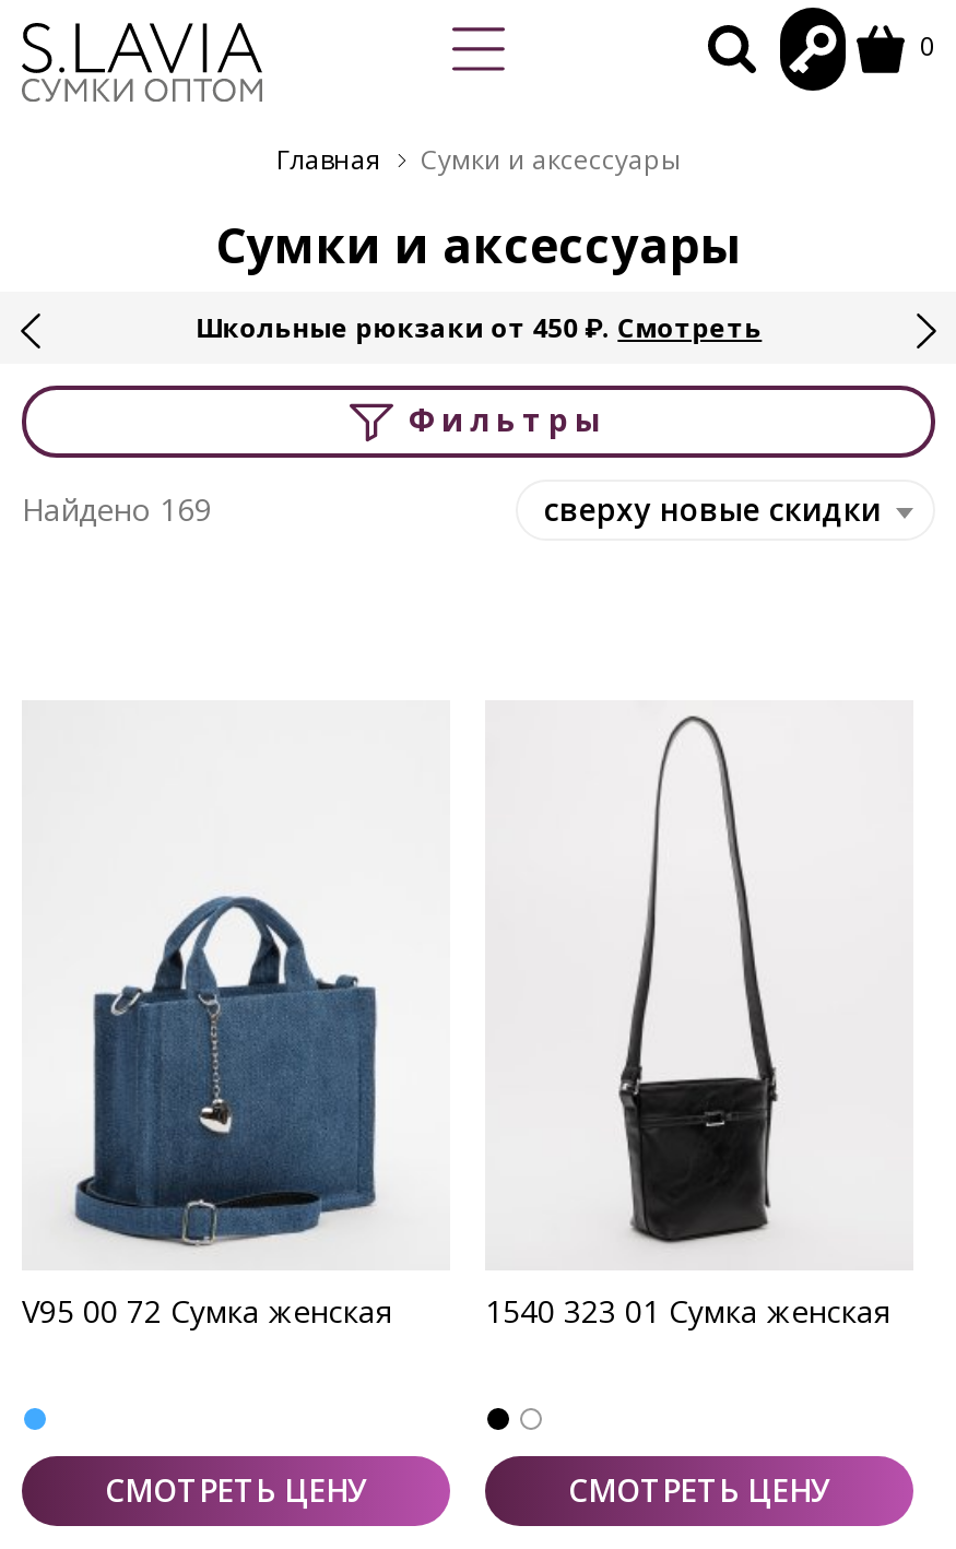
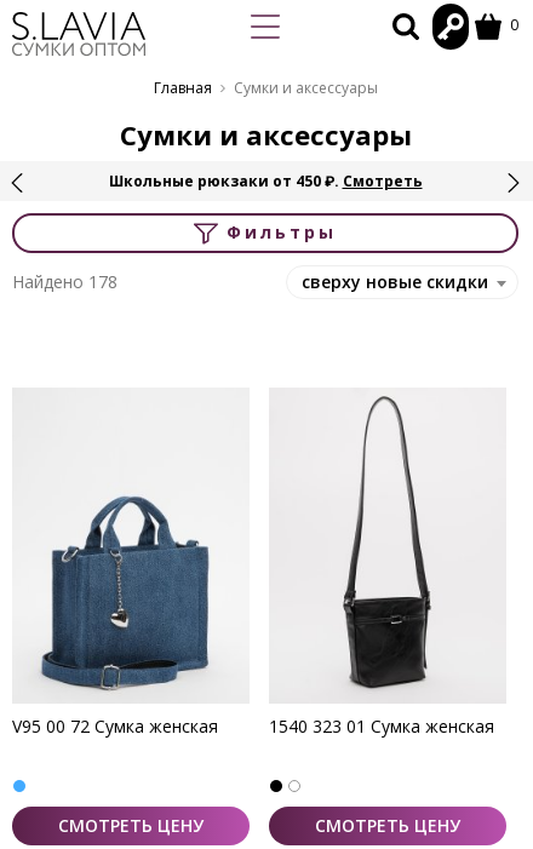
- Найдено 169
+ Найдено 178
